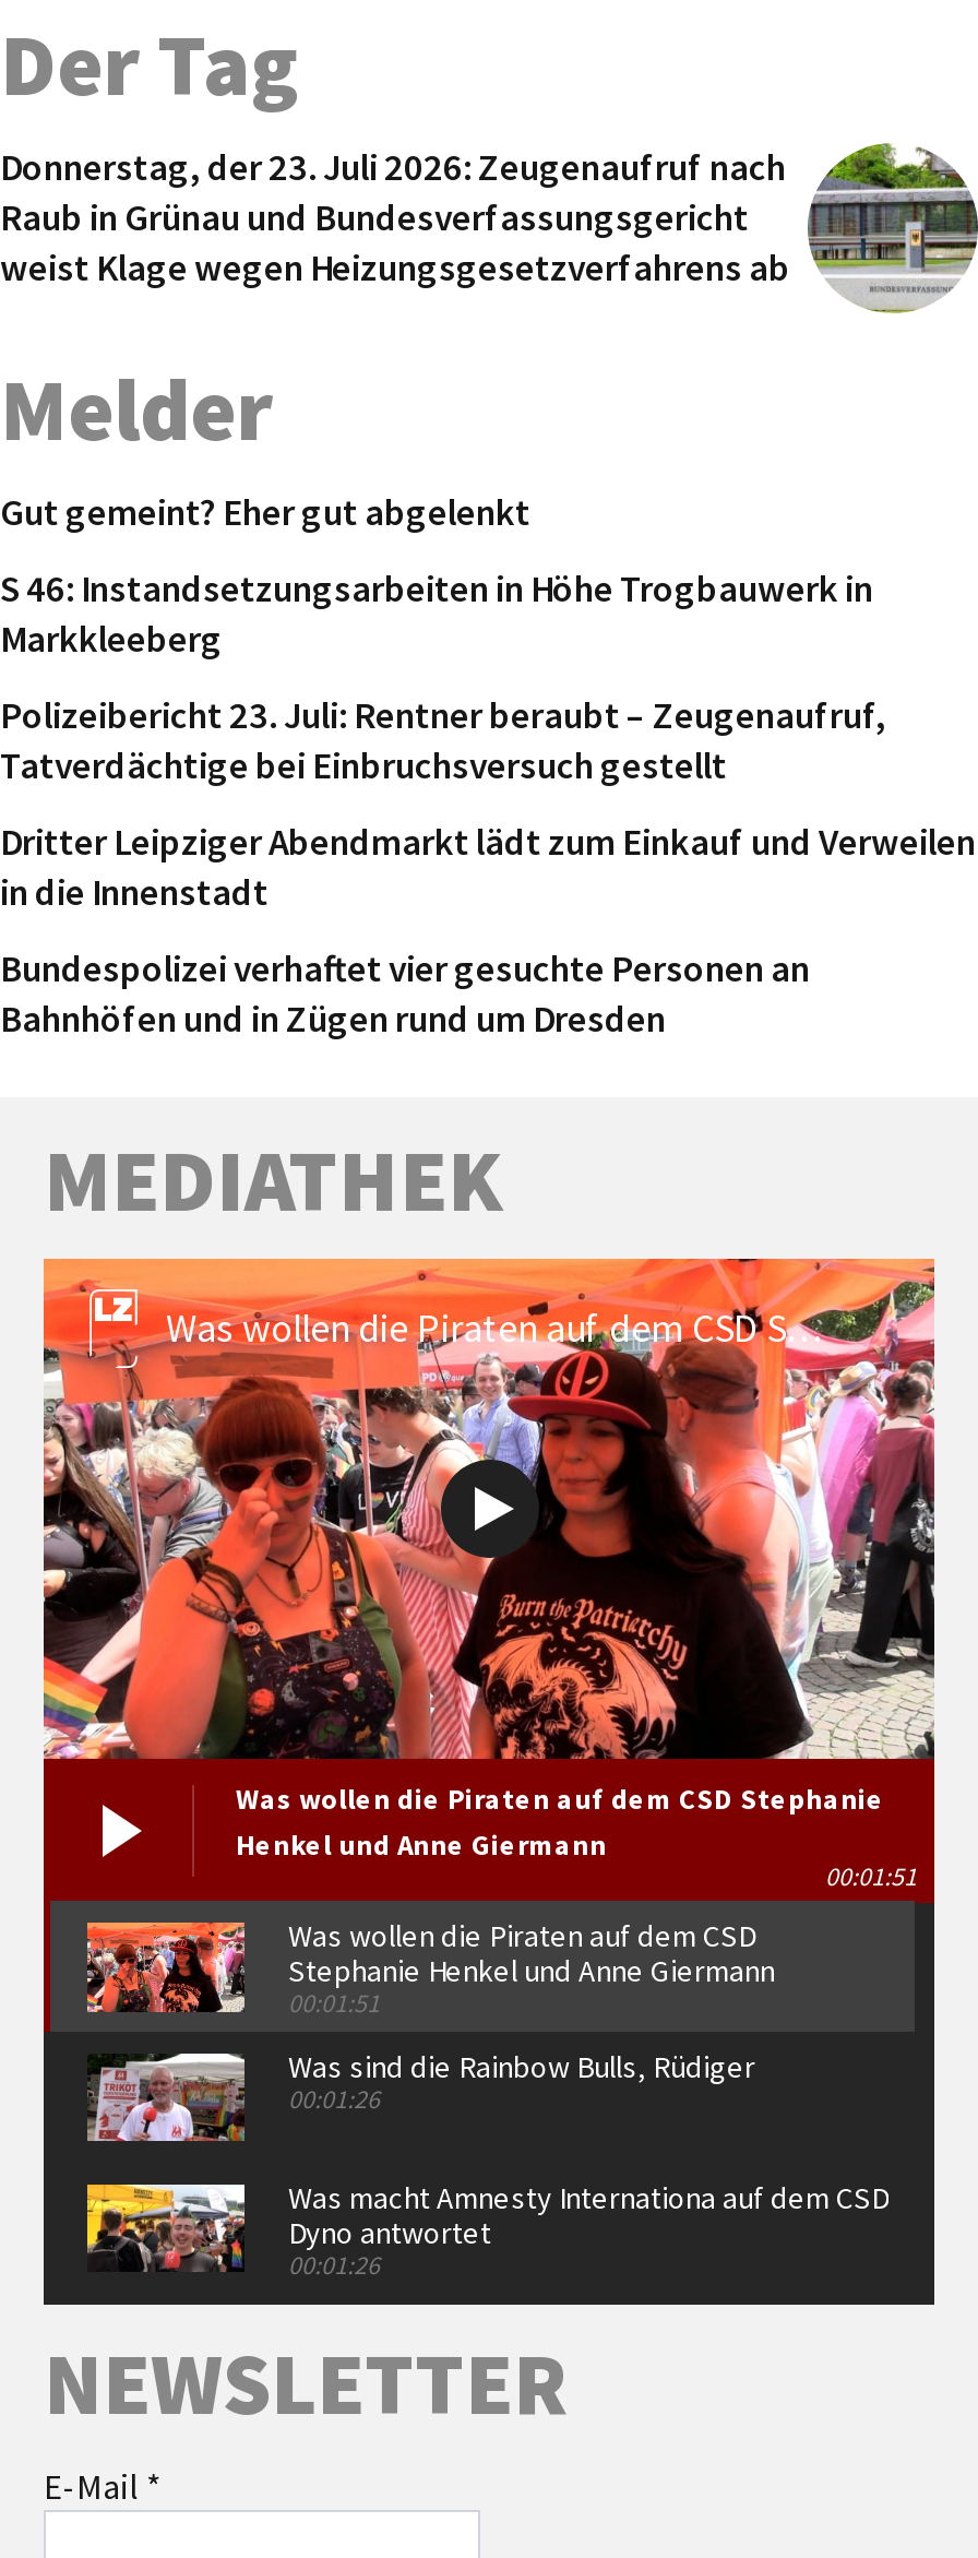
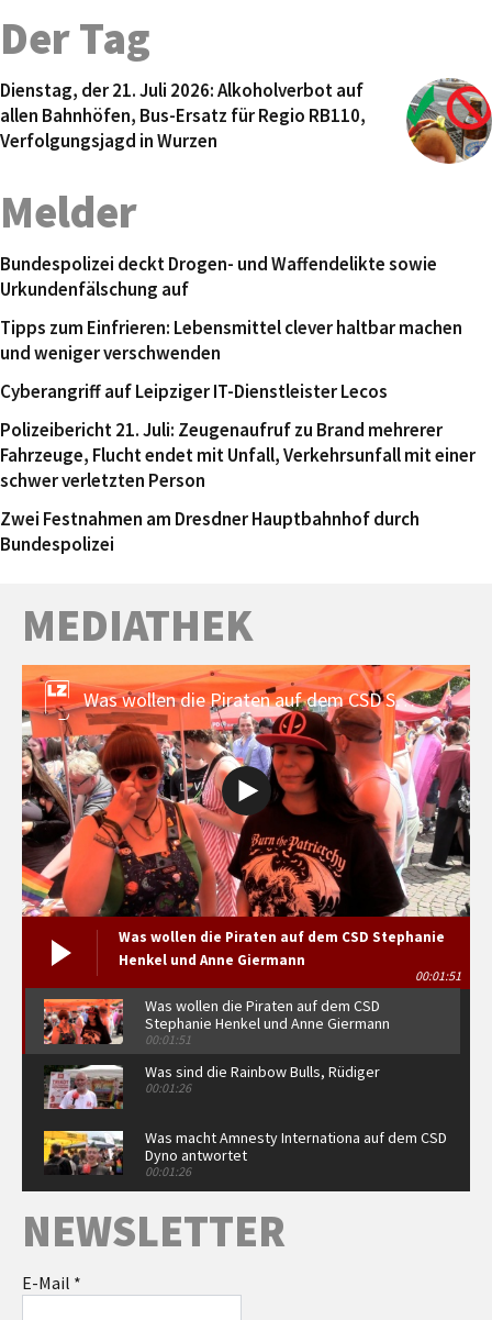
- [image]
- Donnerstag, der 23. Juli 2026: Zeugenaufruf nach
- Raub in Grünau und Bundesverfassungsgericht
- weist Klage wegen Heizungsgesetzverfahrens ab
+ [image]
+ Dienstag, der 21. Juli 2026: Alkoholverbot auf
+ allen Bahnhöfen, Bus-Ersatz für Regio RB110,
+ Verfolgungsjagd in Wurzen

- Gut gemeint? Eher gut abgelenkt
+ Bundespolizei deckt Drogen- und Waffendelikte sowie
+ Urkundenfälschung auf

- S 46: Instandsetzungsarbeiten in Höhe Trogbauwerk in
- Markkleeberg
+ Tipps zum Einfrieren: Lebensmittel clever haltbar machen
+ und weniger verschwenden

- Polizeibericht 23. Juli: Rentner beraubt – Zeugenaufruf,
- Tatverdächtige bei Einbruchsversuch gestellt
+ Cyberangriff auf Leipziger IT-Dienstleister Lecos

- Dritter Leipziger Abendmarkt lädt zum Einkauf und Verweilen
- in die Innenstadt
+ Polizeibericht 21. Juli: Zeugenaufruf zu Brand mehrerer
+ Fahrzeuge, Flucht endet mit Unfall, Verkehrsunfall mit einer
+ schwer verletzten Person

- Bundespolizei verhaftet vier gesuchte Personen an
- Bahnhöfen und in Zügen rund um Dresden
+ Zwei Festnahmen am Dresdner Hauptbahnhof durch
+ Bundespolizei
